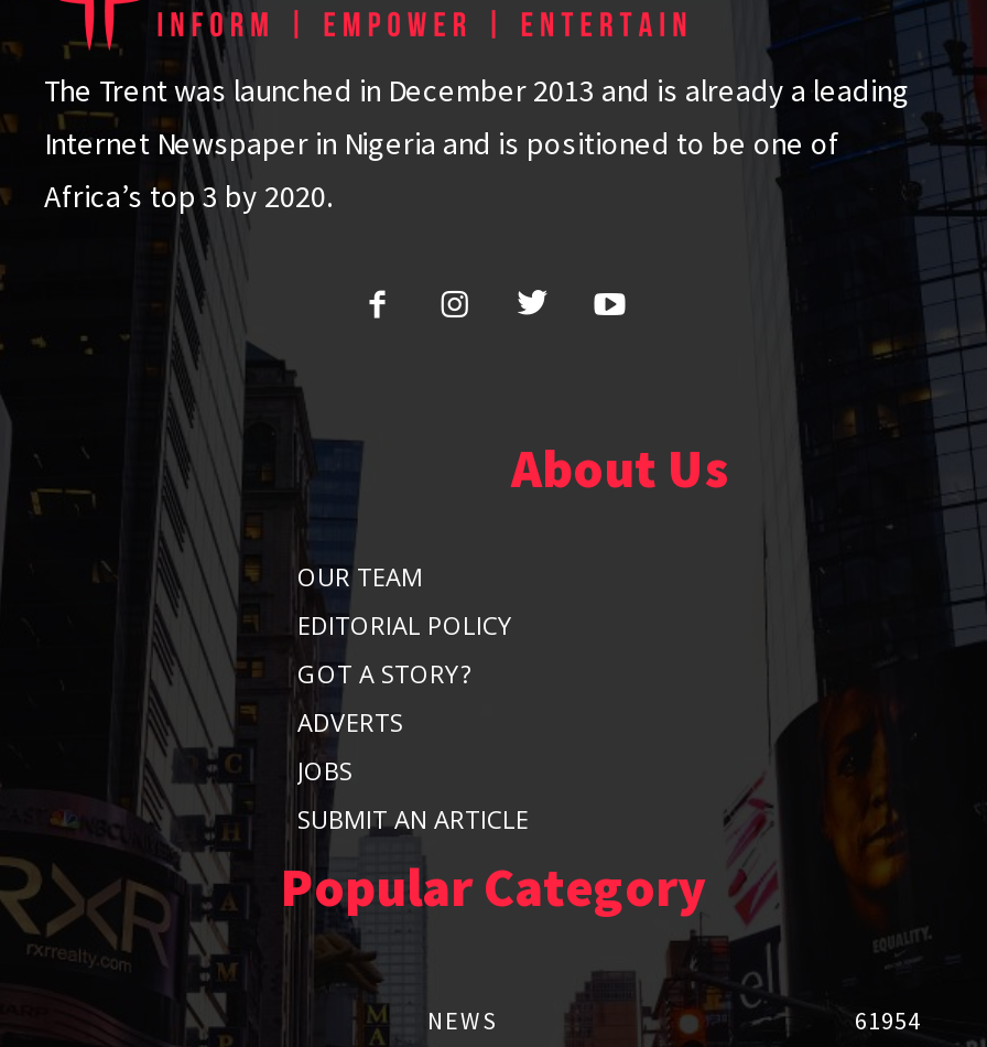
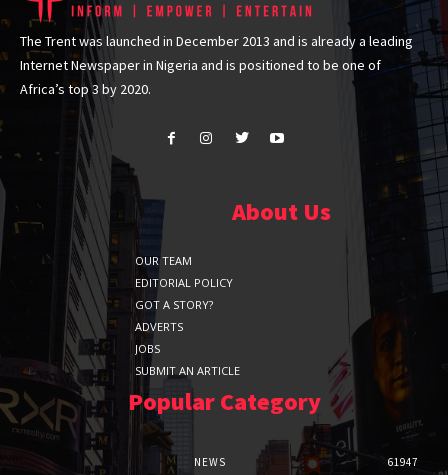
- 61954
+ 61947
